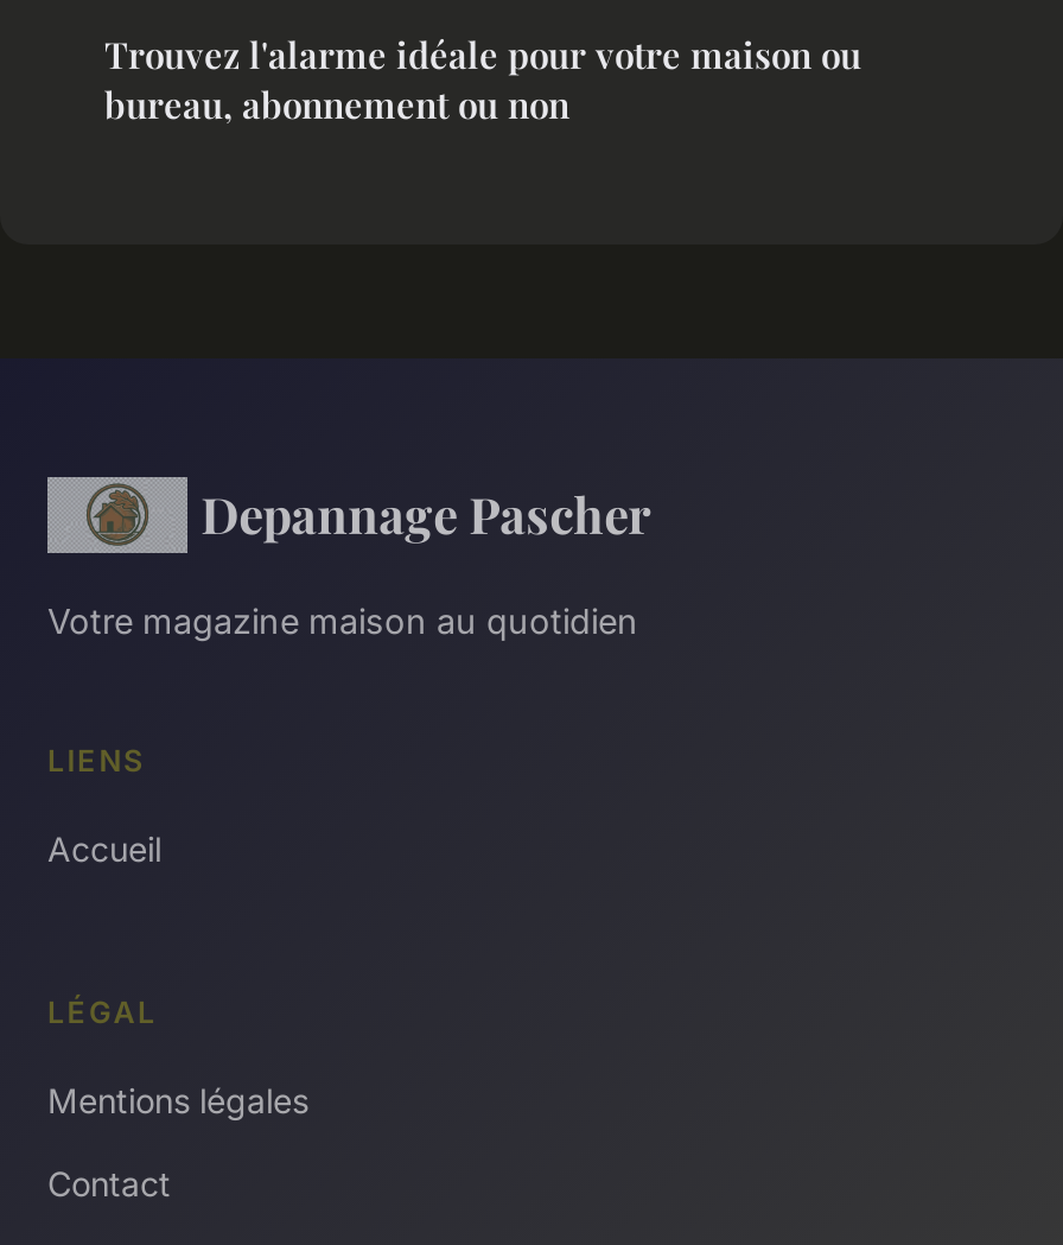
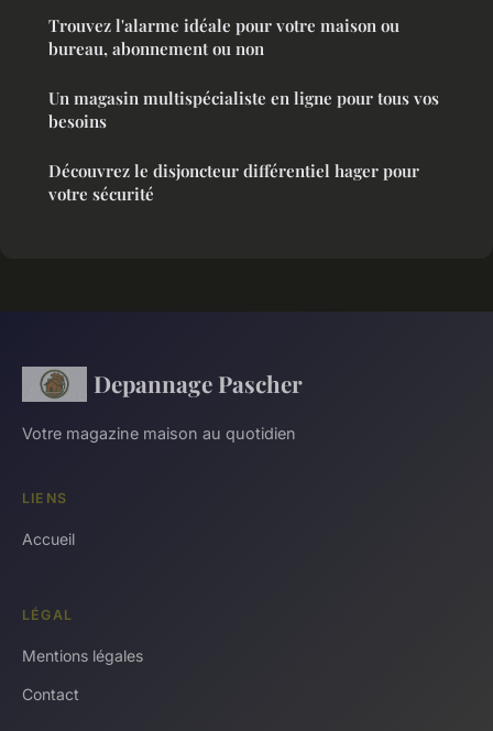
+ Un magasin multispécialiste en ligne pour tous vos
+ besoins
+ Découvrez le disjoncteur différentiel hager pour
+ votre sécurité
